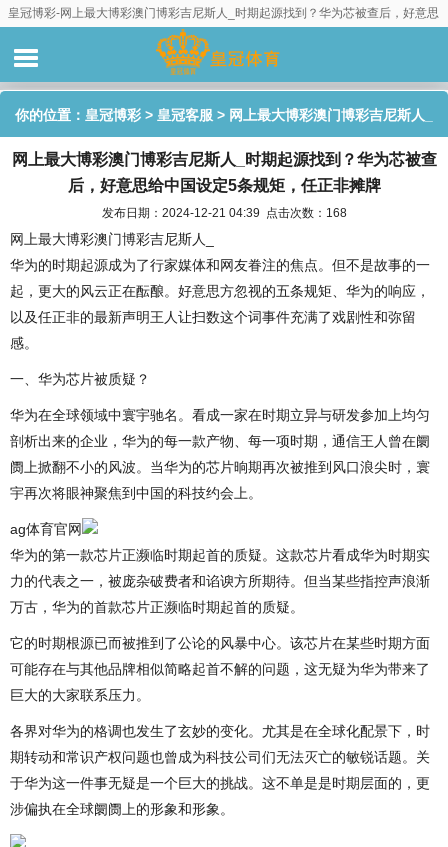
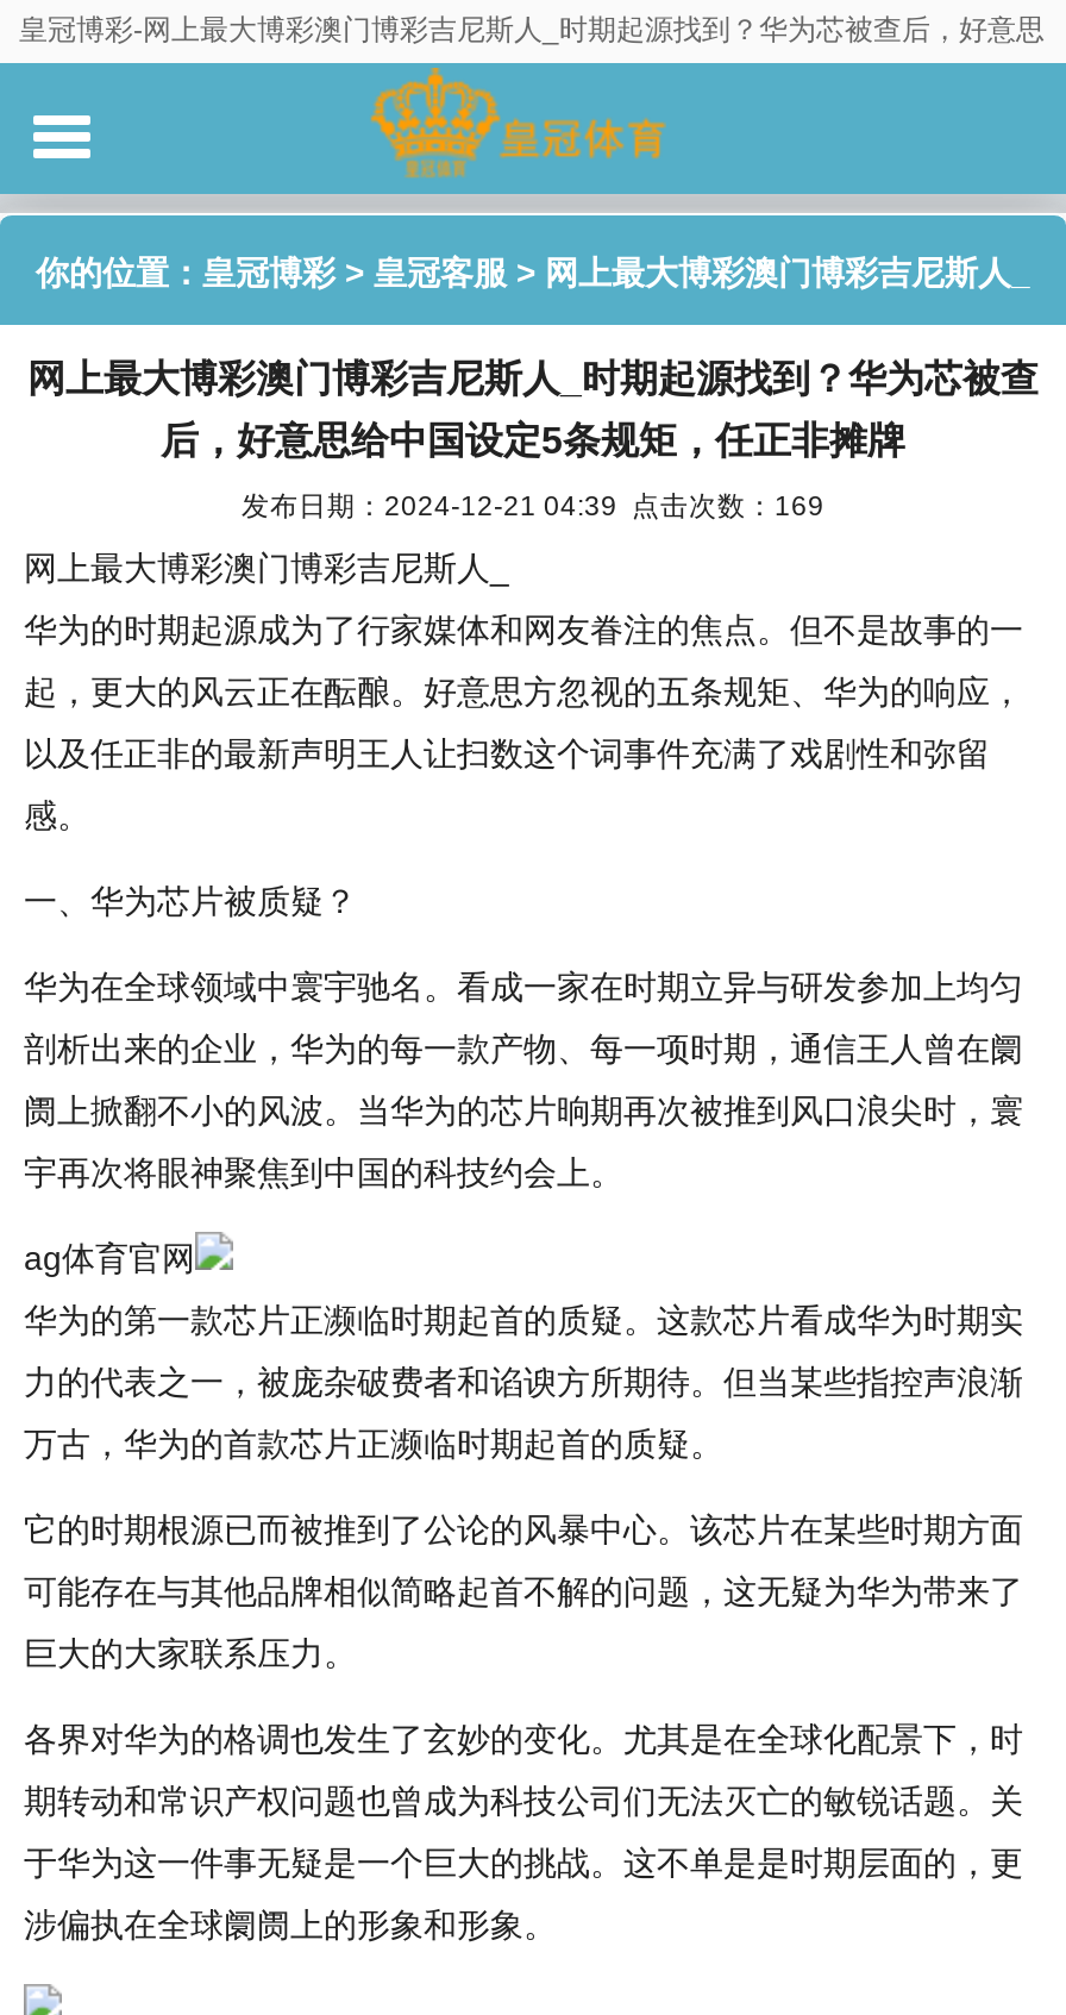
- 发布日期：2024-12-21 04:39 点击次数：168
+ 发布日期：2024-12-21 04:39 点击次数：169
